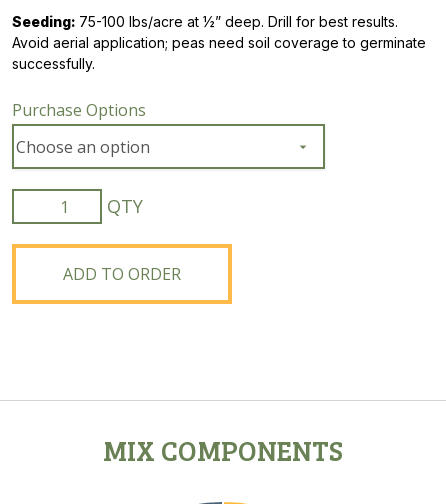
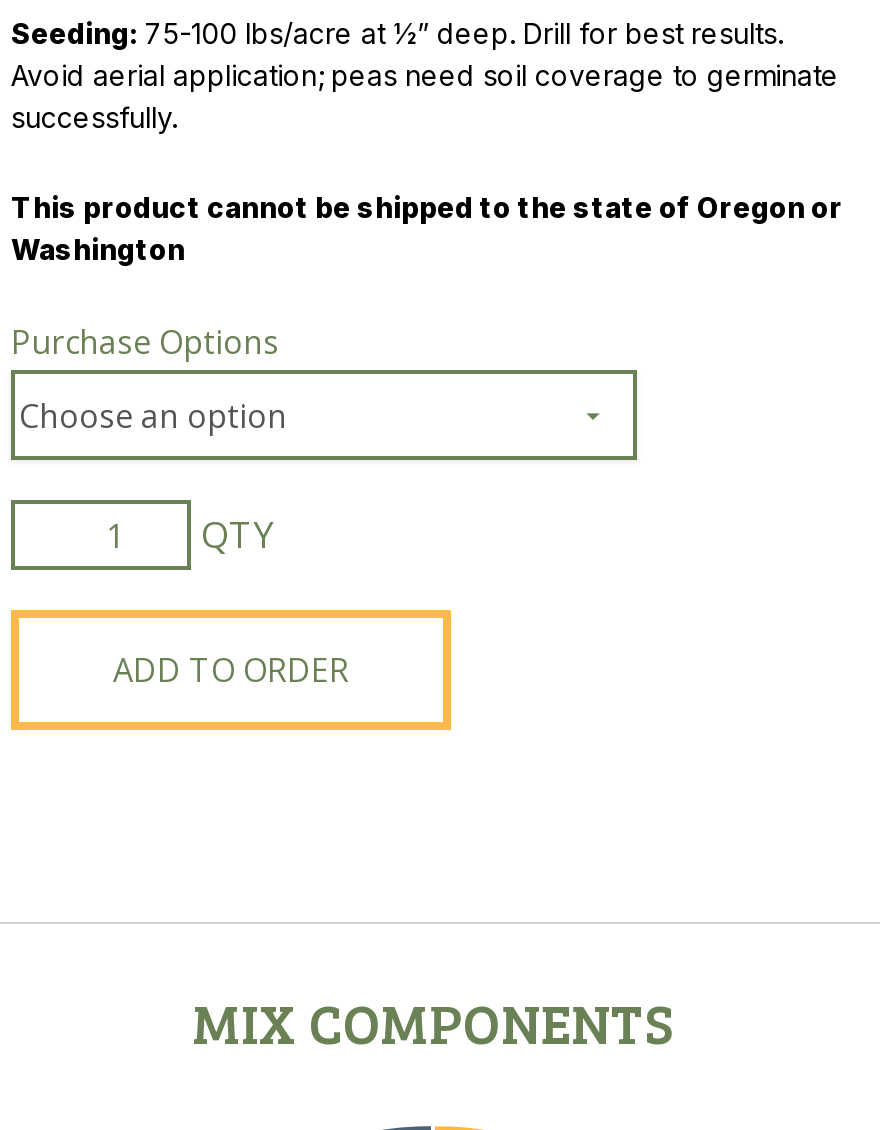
+ This product cannot be shipped to the state of Oregon or
+ Washington
